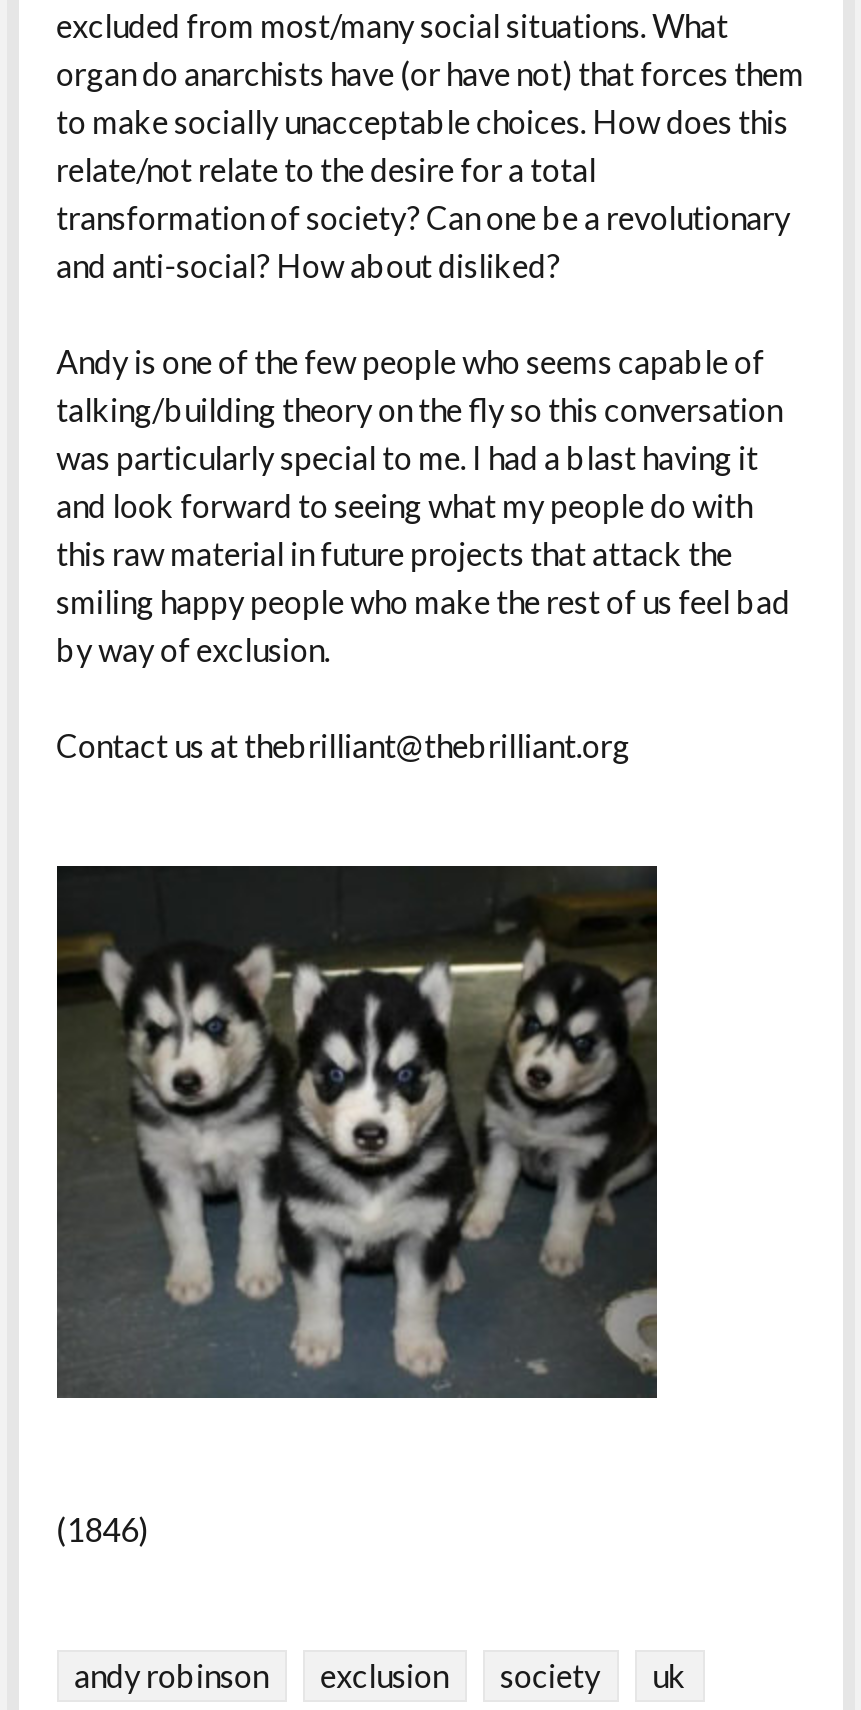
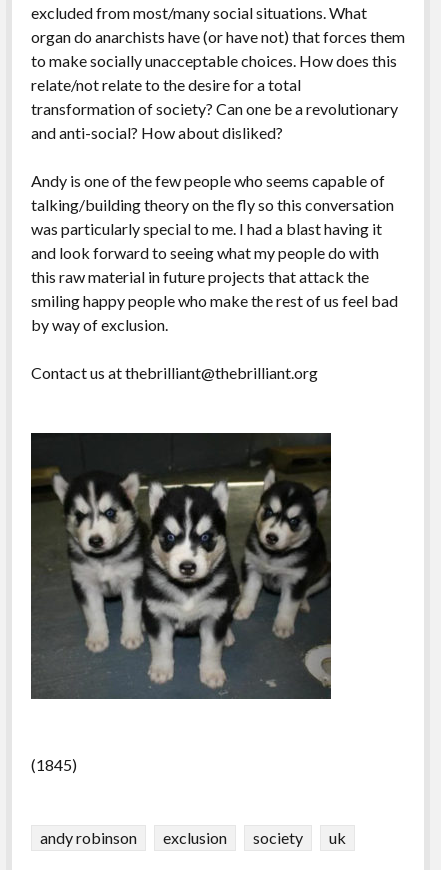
- (1846)
+ (1845)
